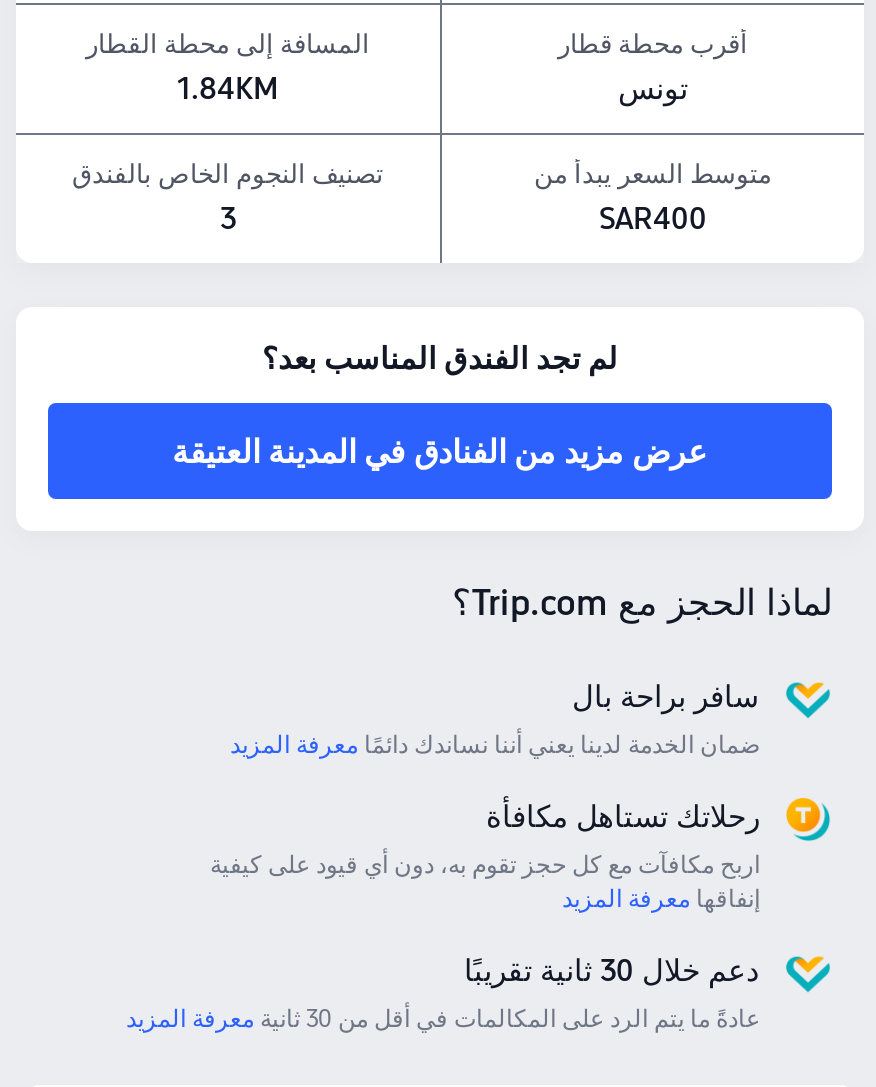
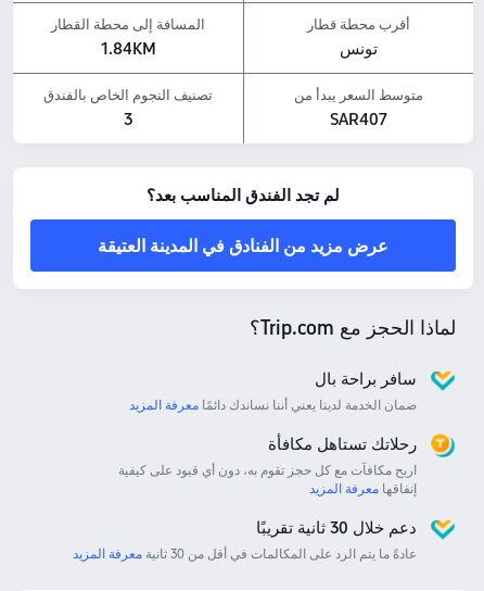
- SAR400
+ SAR407
